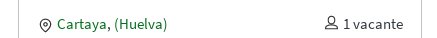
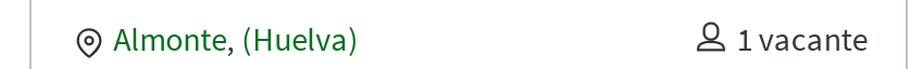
- Cartaya, (Huelva)
+ Almonte, (Huelva)
